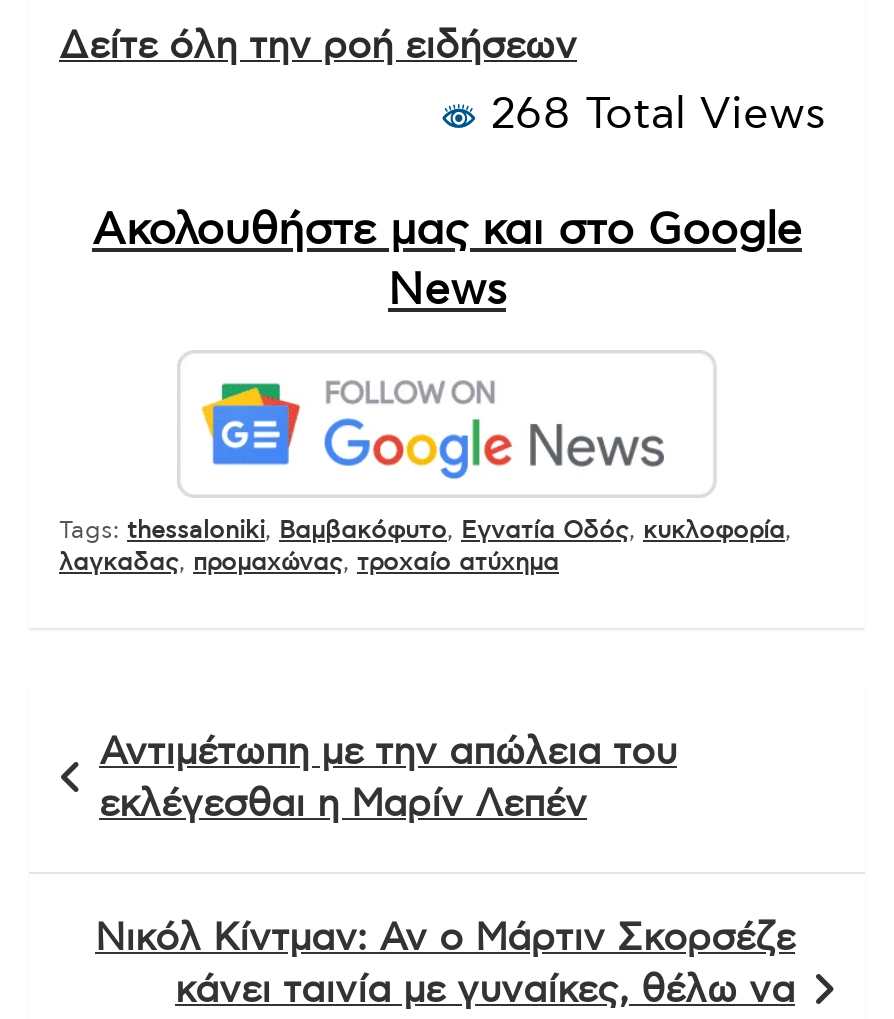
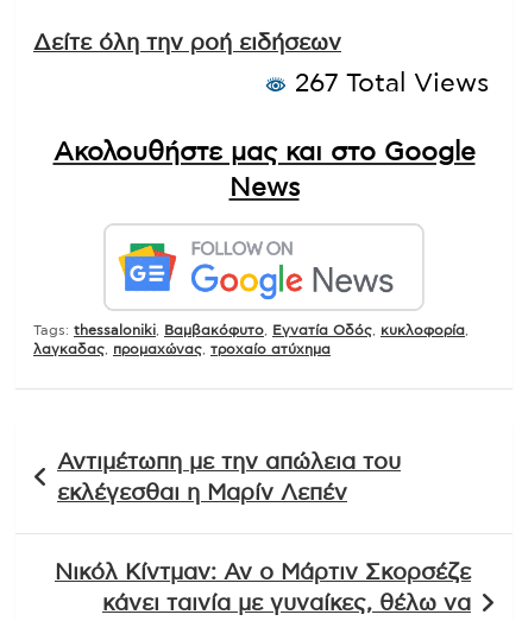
- 268 Total Views
+ 267 Total Views
